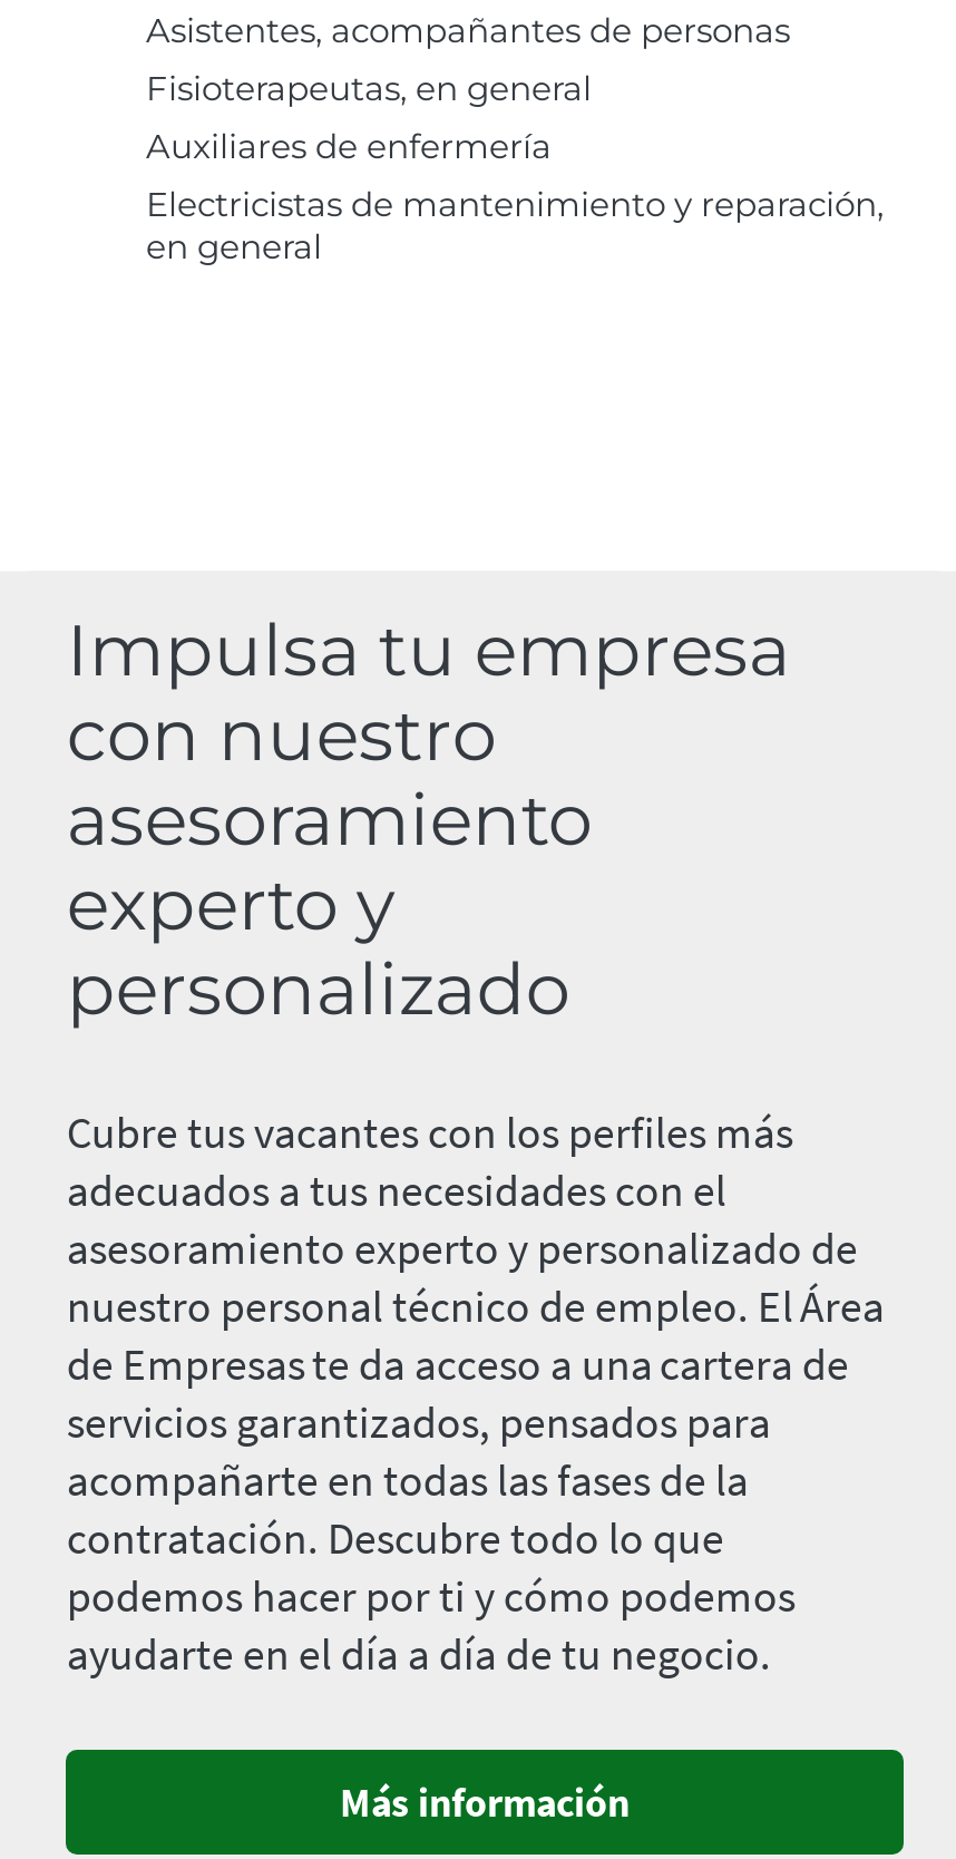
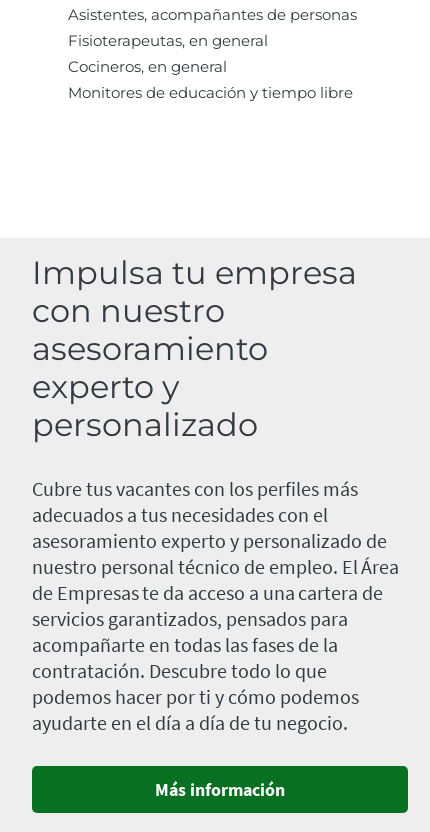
- Auxiliares de enfermería
- Electricistas de mantenimiento y reparación,
- en general
+ Cocineros, en general
+ Monitores de educación y tiempo libre
